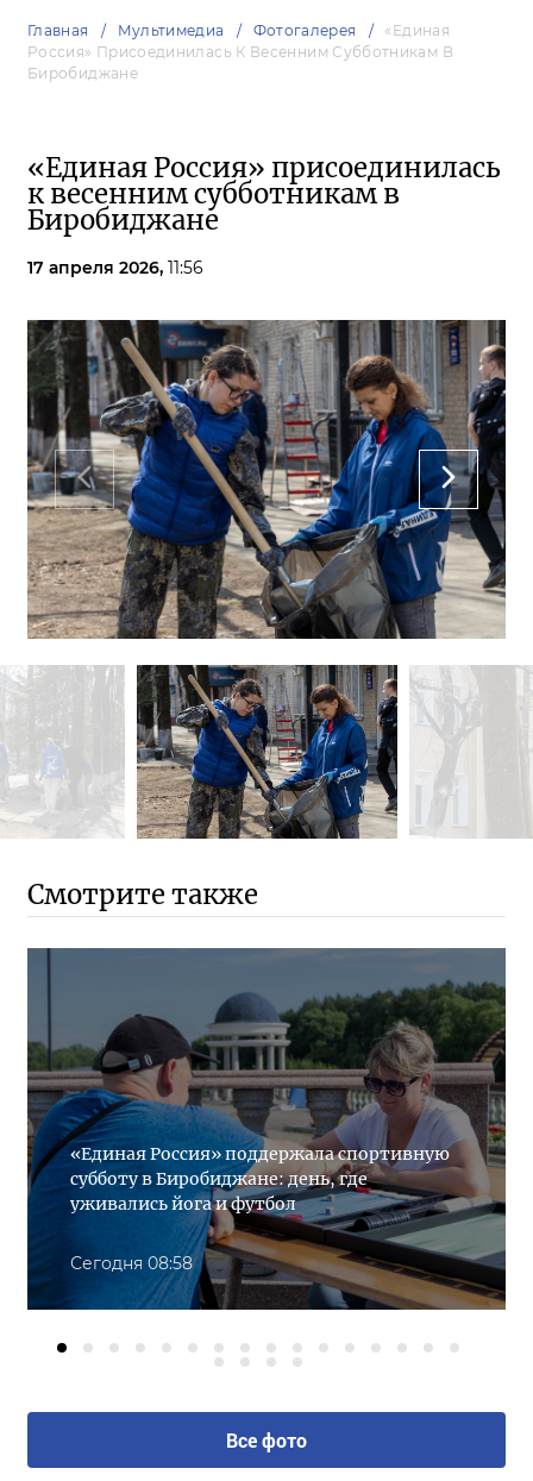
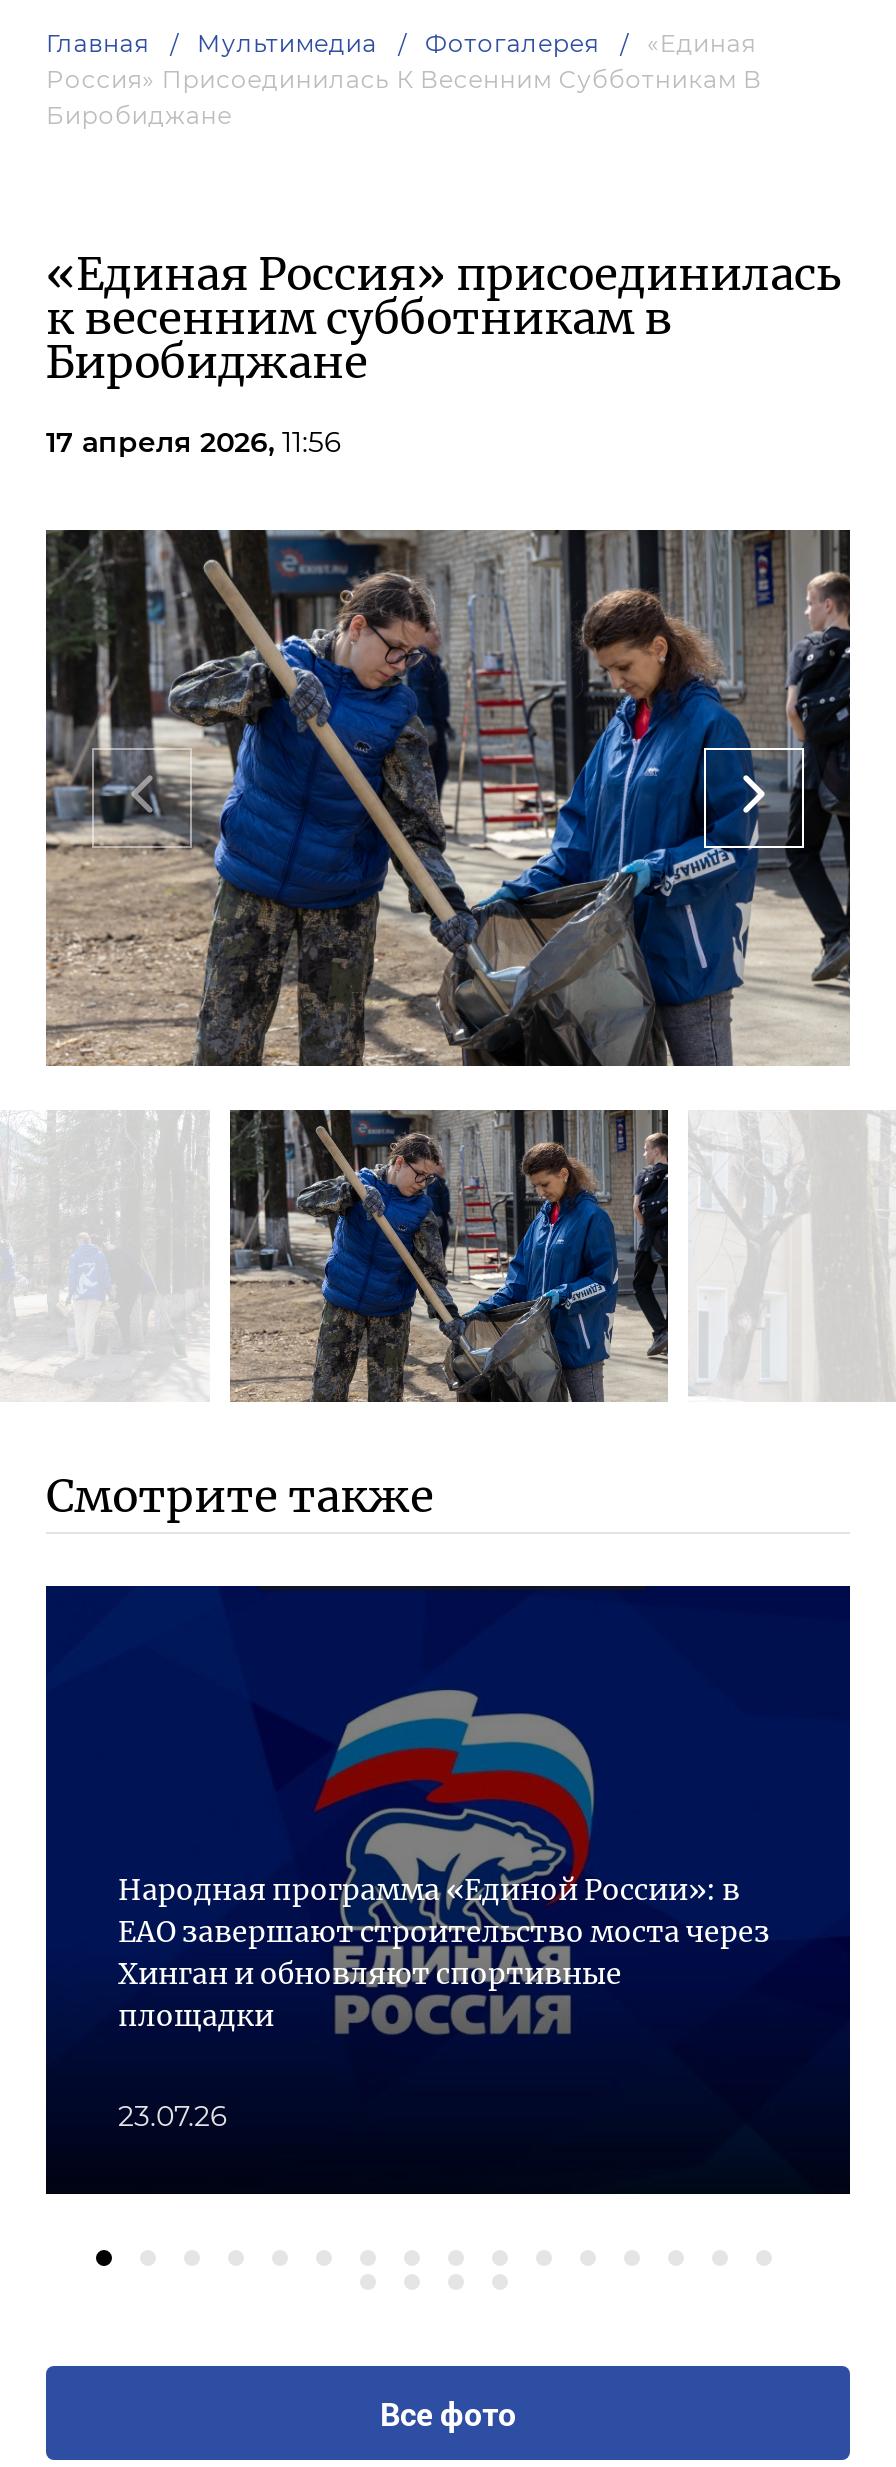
- [image]
- «Единая Россия» поддержала спортивную
- субботу в Биробиджане: день, где
- уживались йога и футбол
+ [image]
+ Народная программа «Единой России»: в
+ ЕАО завершают строительство моста через
+ Хинган и обновляют спортивные
+ площадки

- Сегодня 08:58
+ 23.07.26
